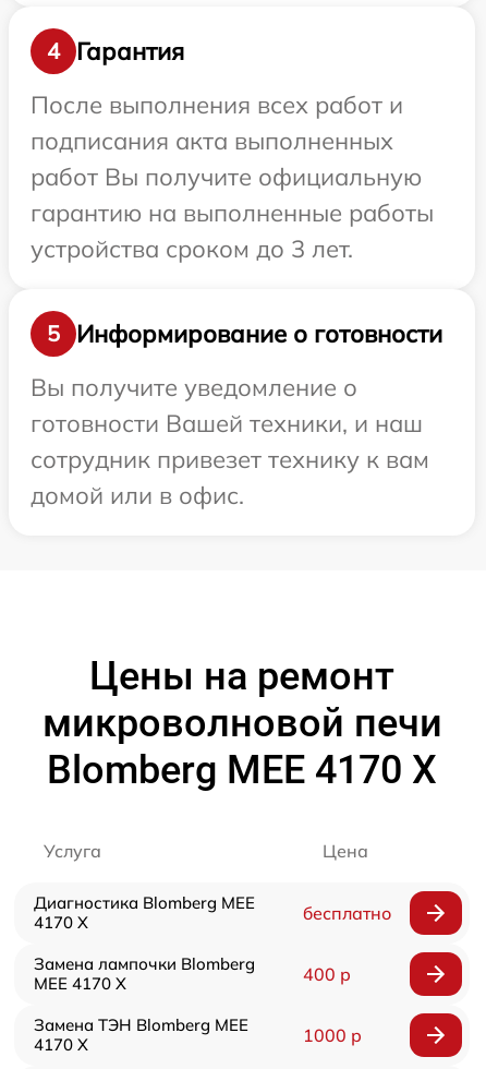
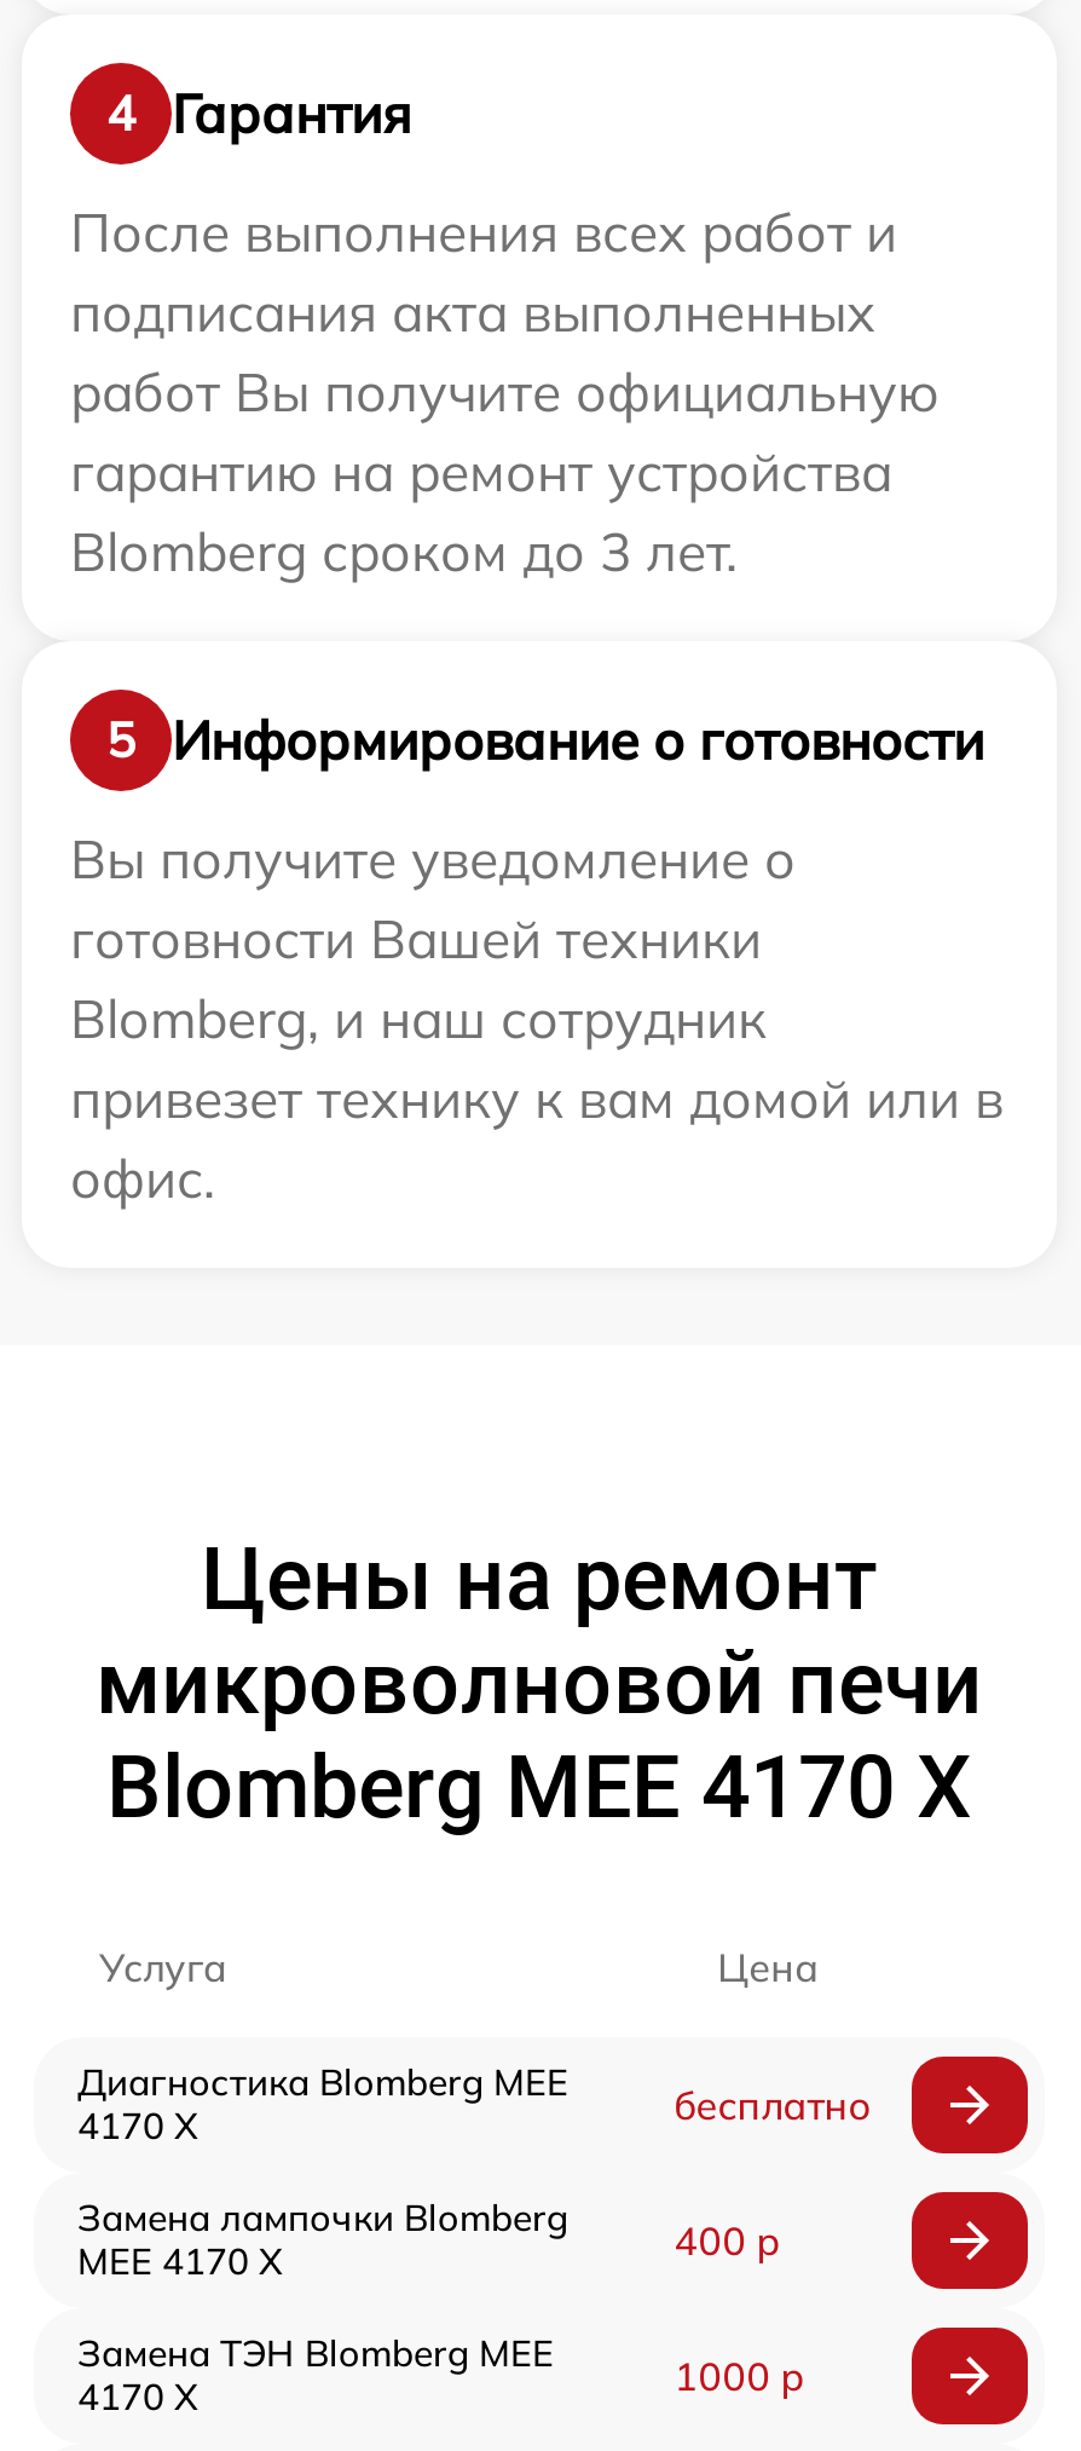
- гарантию на выполненные работы
+ гарантию на ремонт устройства

- устройства сроком до 3 лет.
+ Blomberg сроком до 3 лет.

- готовности Вашей техники, и наш
- сотрудник привезет технику к вам
- домой или в офис.
+ готовности Вашей техники
+ Blomberg, и наш сотрудник
+ привезет технику к вам домой или в
+ офис.
